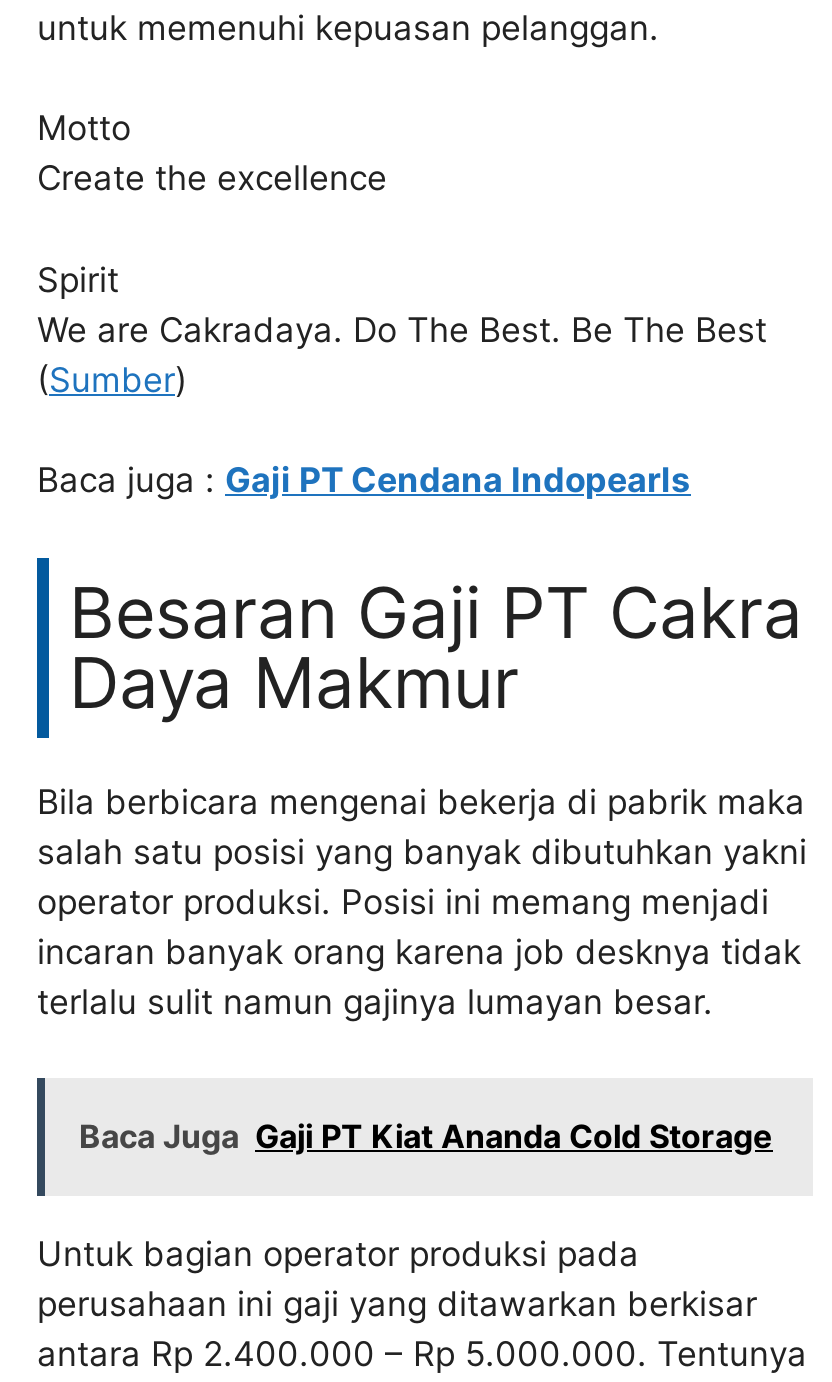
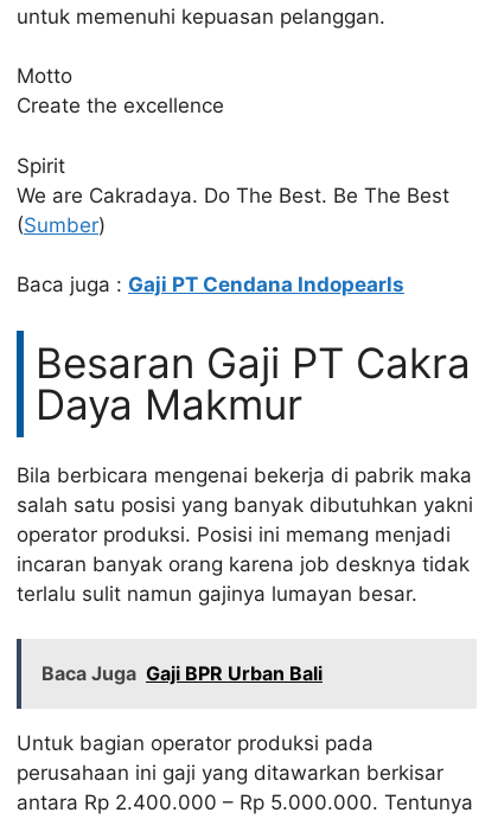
- Baca Juga Gaji PT Kiat Ananda Cold Storage
+ Baca Juga Gaji BPR Urban Bali
